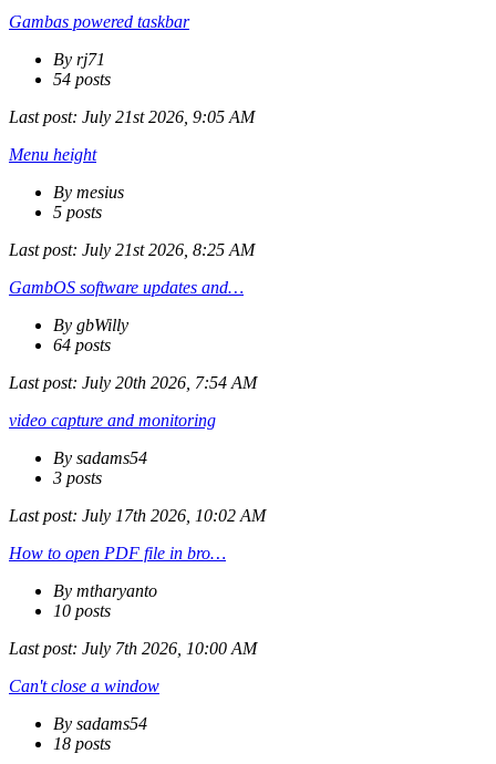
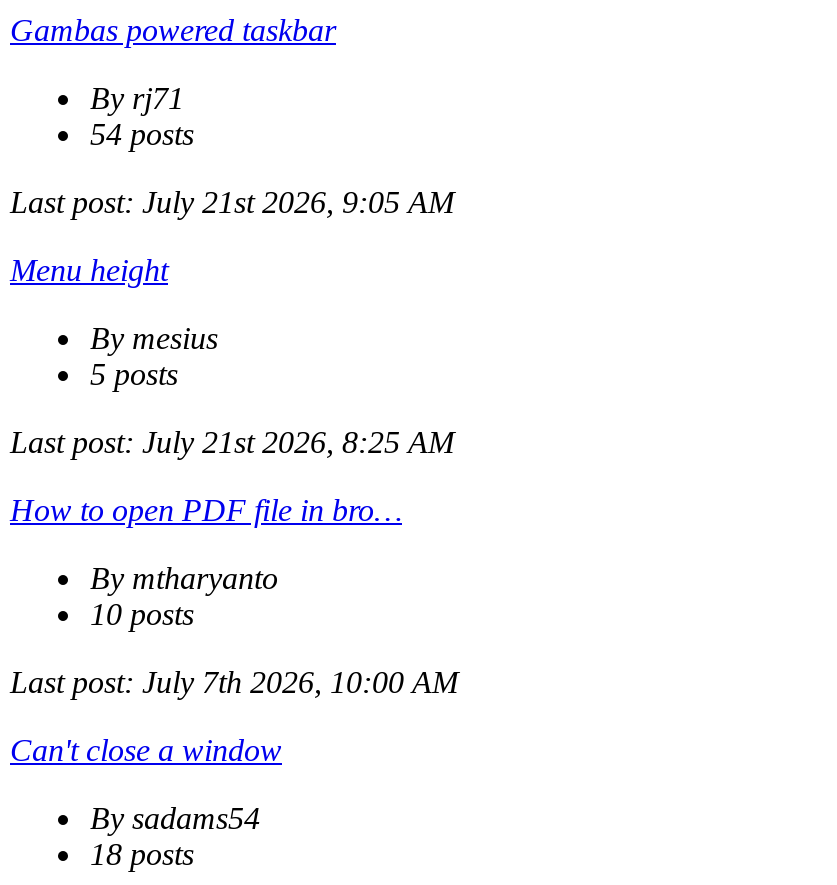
- GambOS software updates and…
- By gbWilly
- 64 posts
- Last post: July 20th 2026, 7:54 AM
- video capture and monitoring
- By sadams54
- 3 posts
- Last post: July 17th 2026, 10:02 AM
